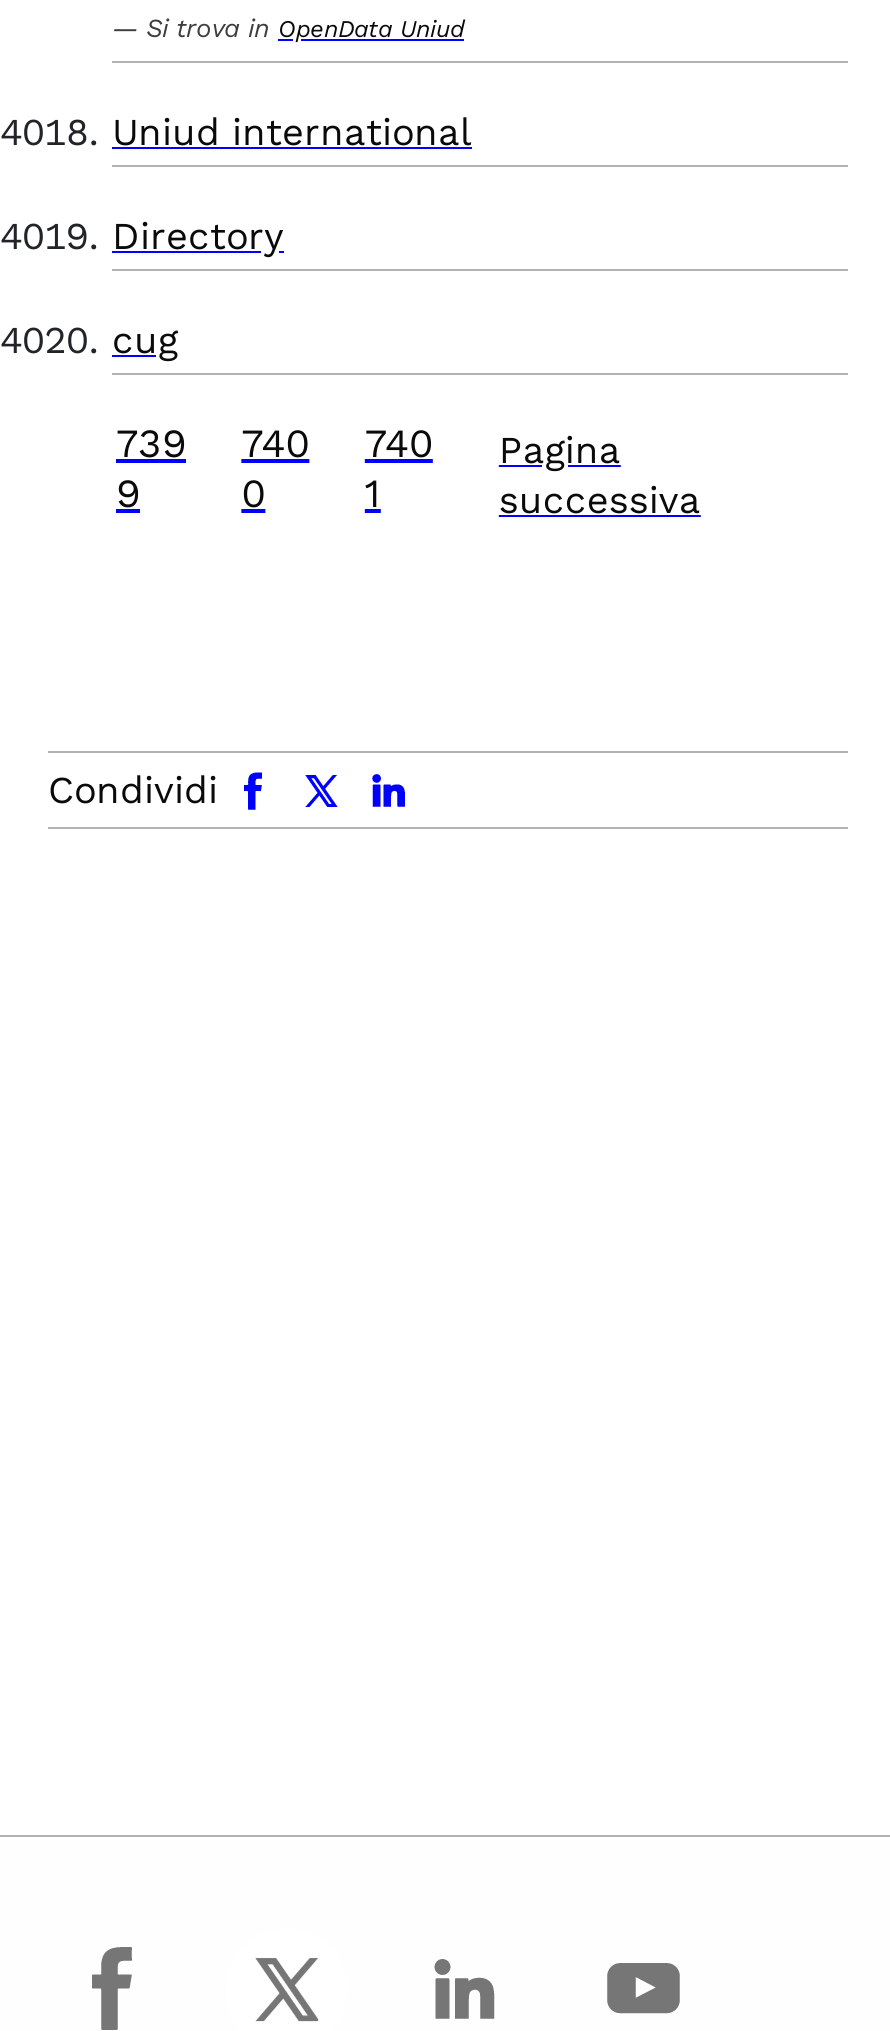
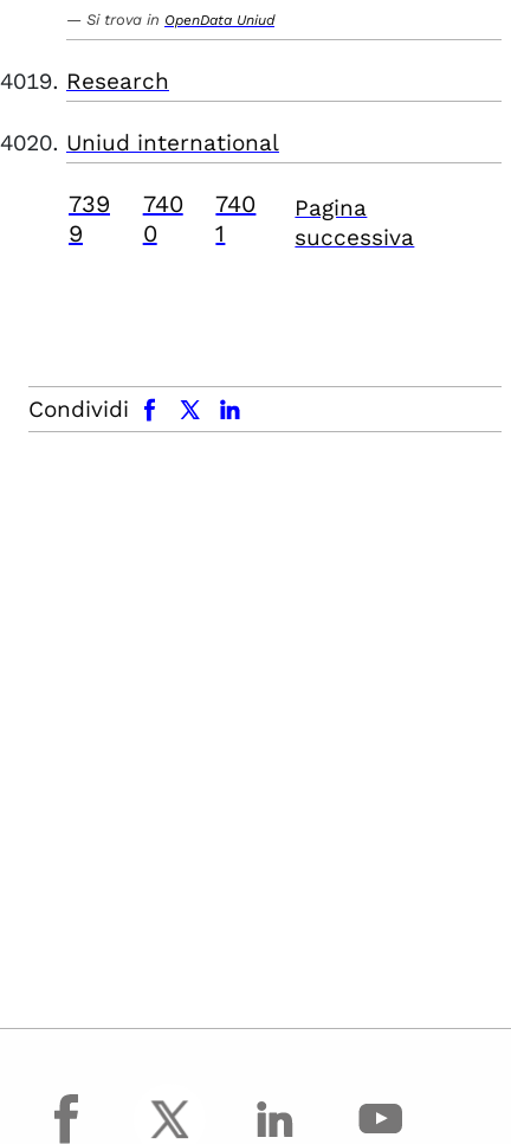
+ Research

moved down: Uniud international

- Directory
- cug
